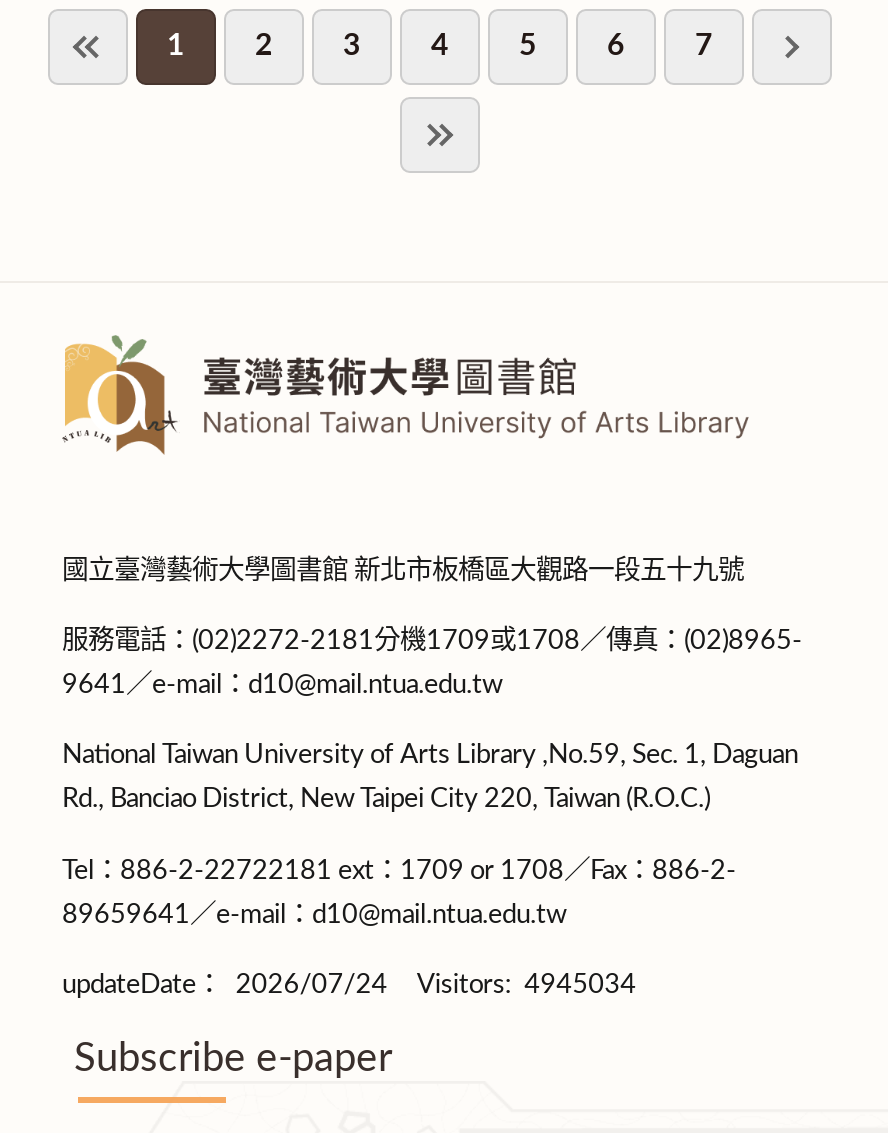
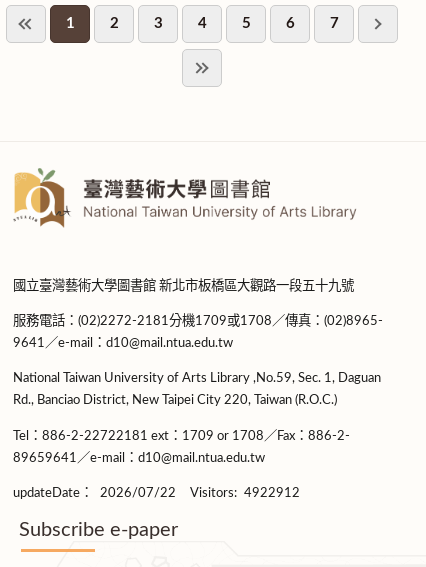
- updateDate： 2026/07/24
+ updateDate： 2026/07/22

- Visitors: 4945034
+ Visitors: 4922912
